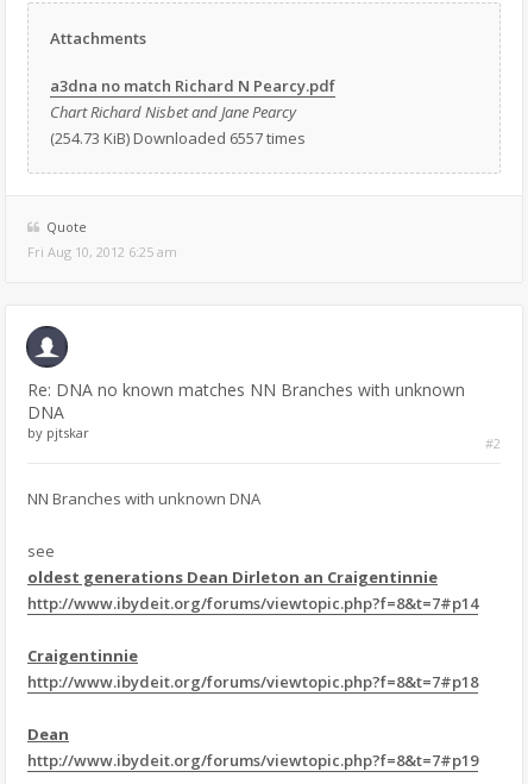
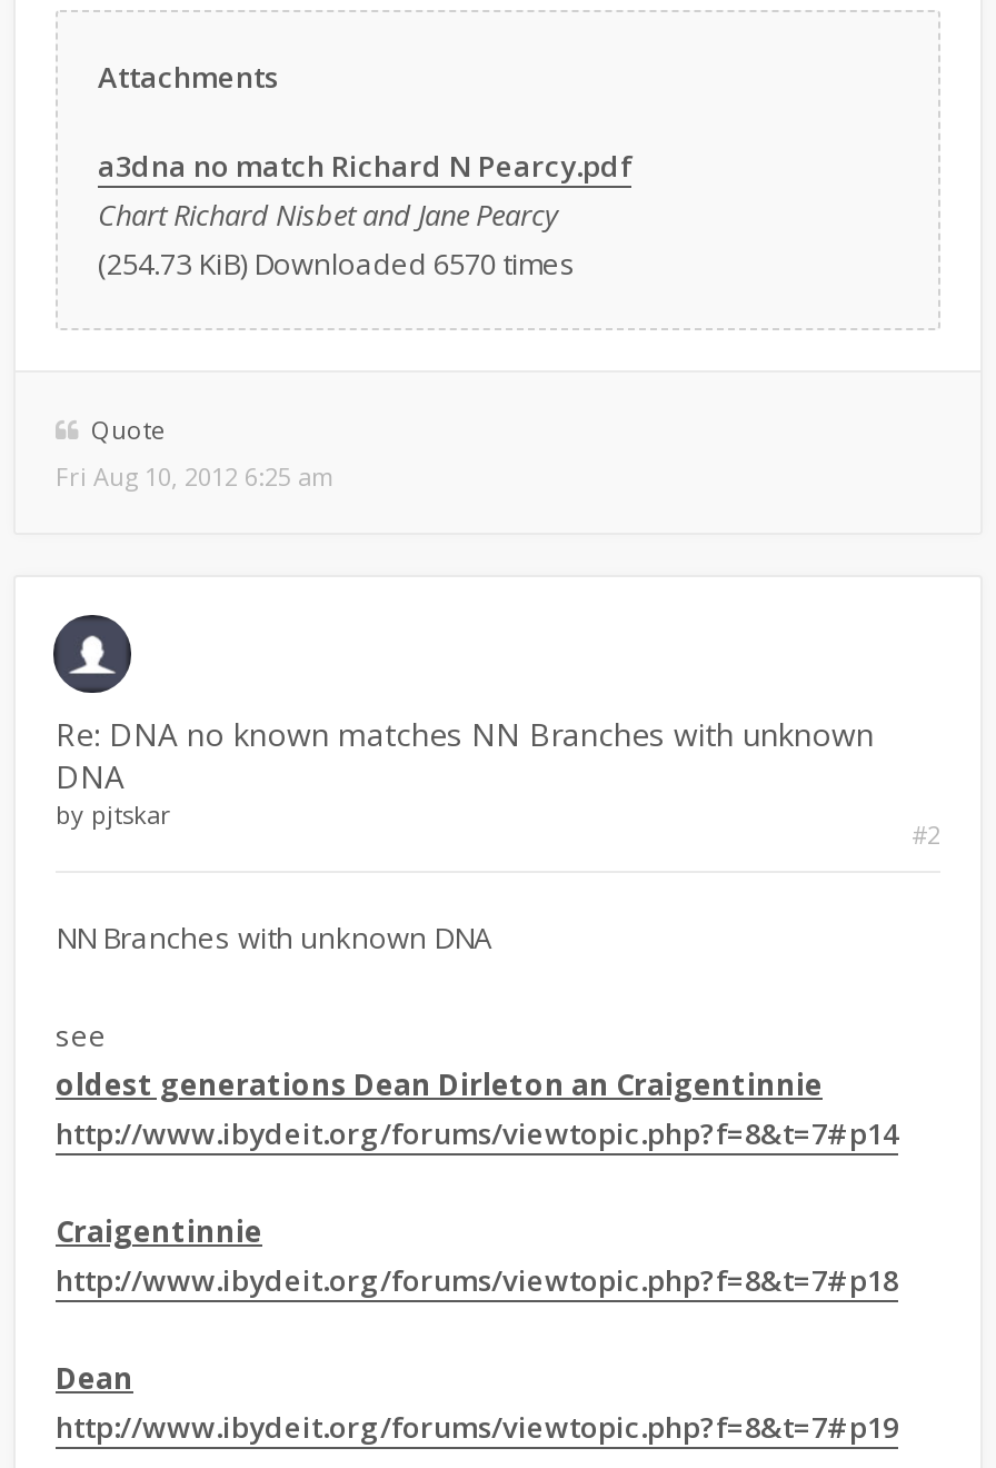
- (254.73 KiB) Downloaded 6557 times
+ (254.73 KiB) Downloaded 6570 times
